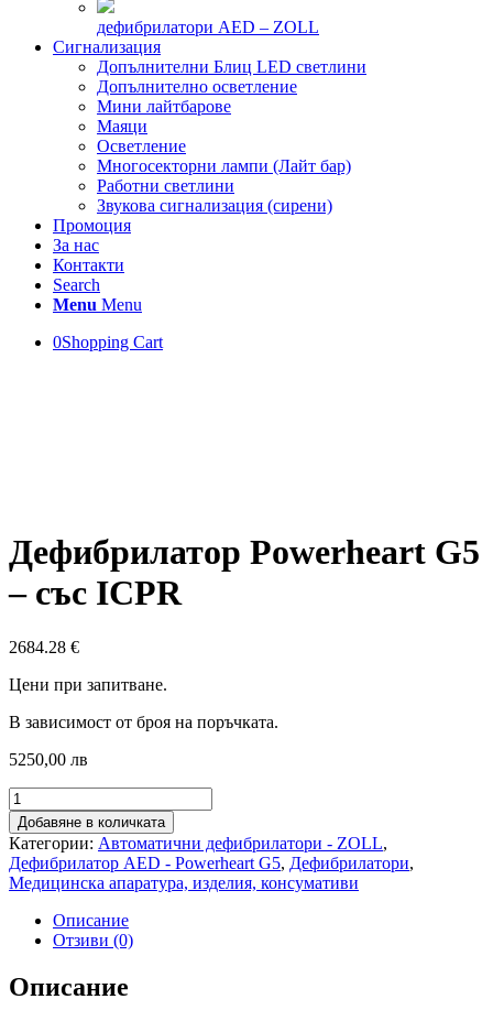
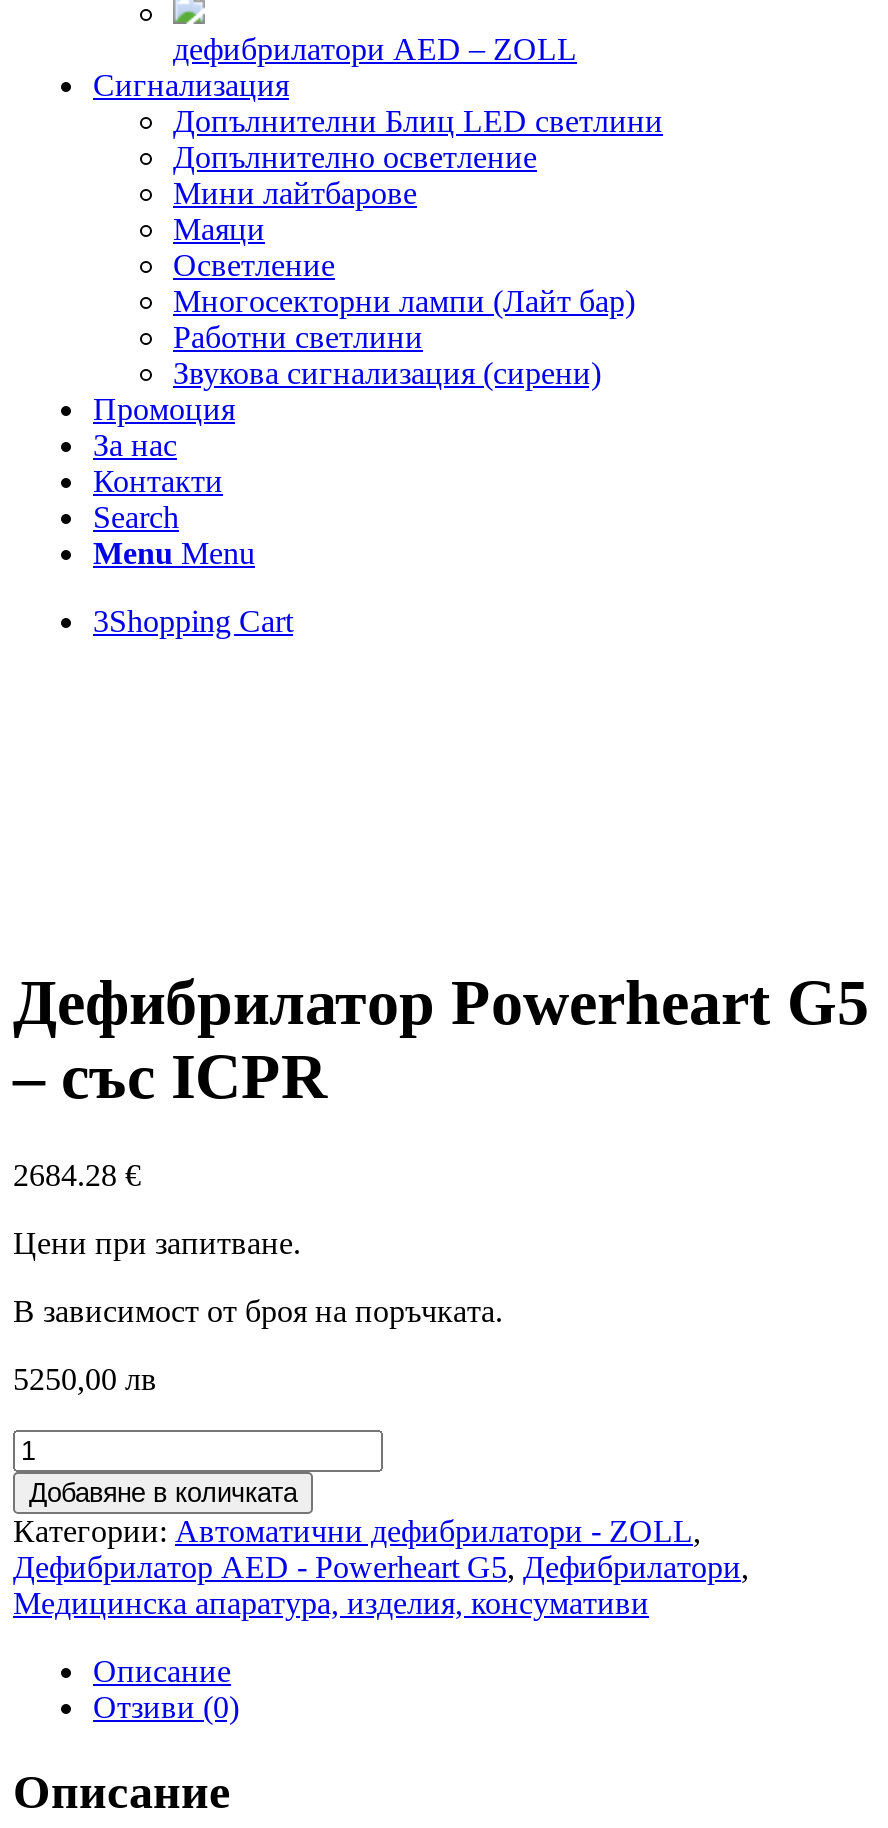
- 0Shopping Cart
+ 3Shopping Cart
